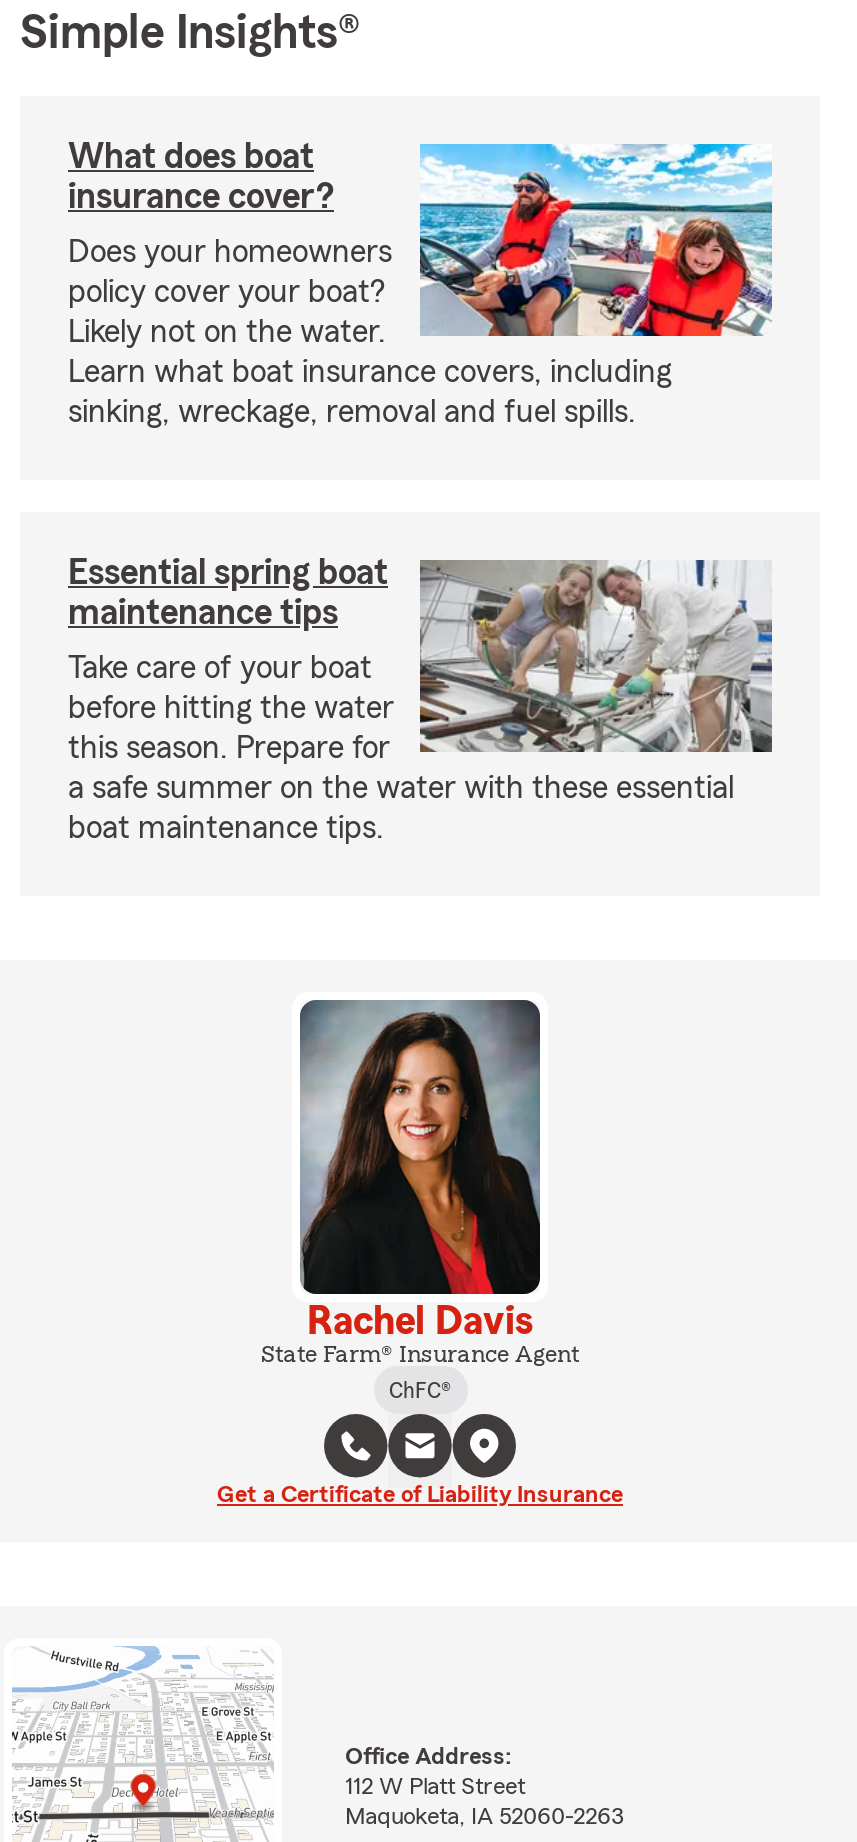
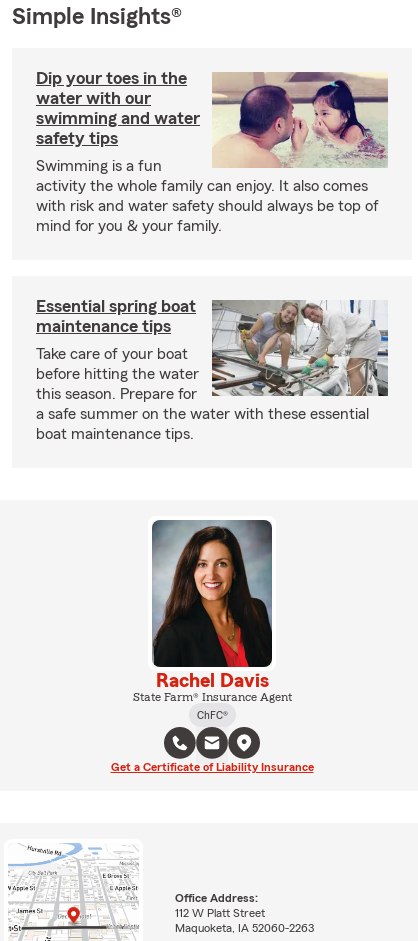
- What does boat
- insurance cover?
+ Dip your toes in the
+ water with our
+ swimming and water
+ safety tips

- [image]
- Does your homeowners
- policy cover your boat?
- Likely not on the water.
- Learn what boat insurance covers, including
- sinking, wreckage, removal and fuel spills.
+ [image]
+ Swimming is a fun
+ activity the whole family can enjoy. It also comes
+ with risk and water safety should always be top of
+ mind for you & your family.
